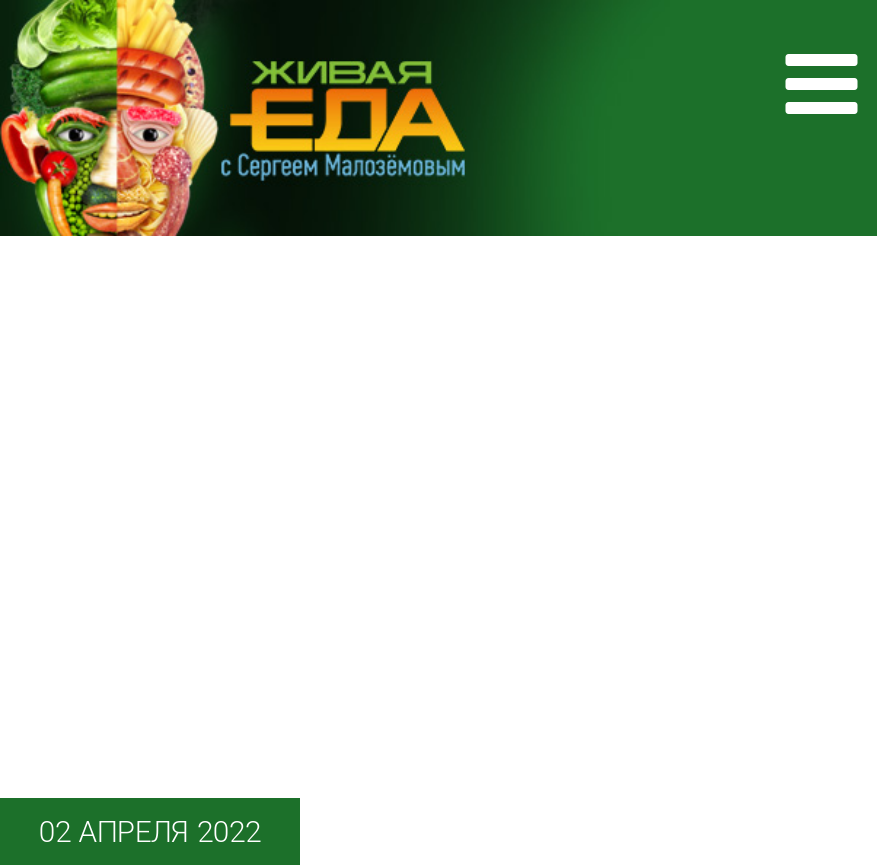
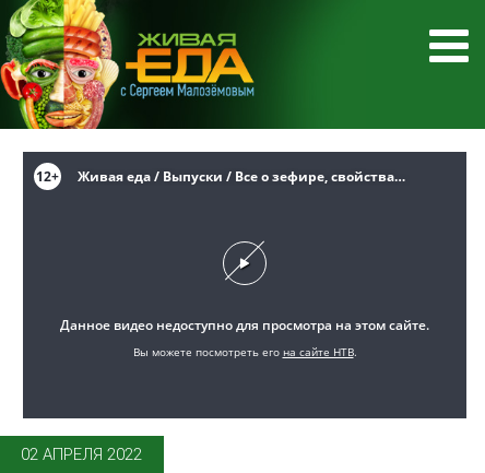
+ [image]
